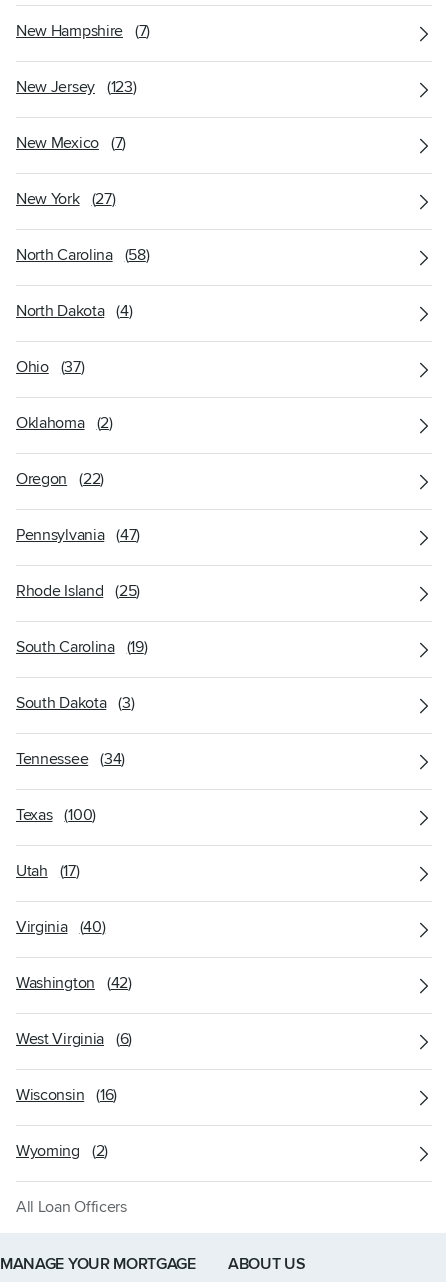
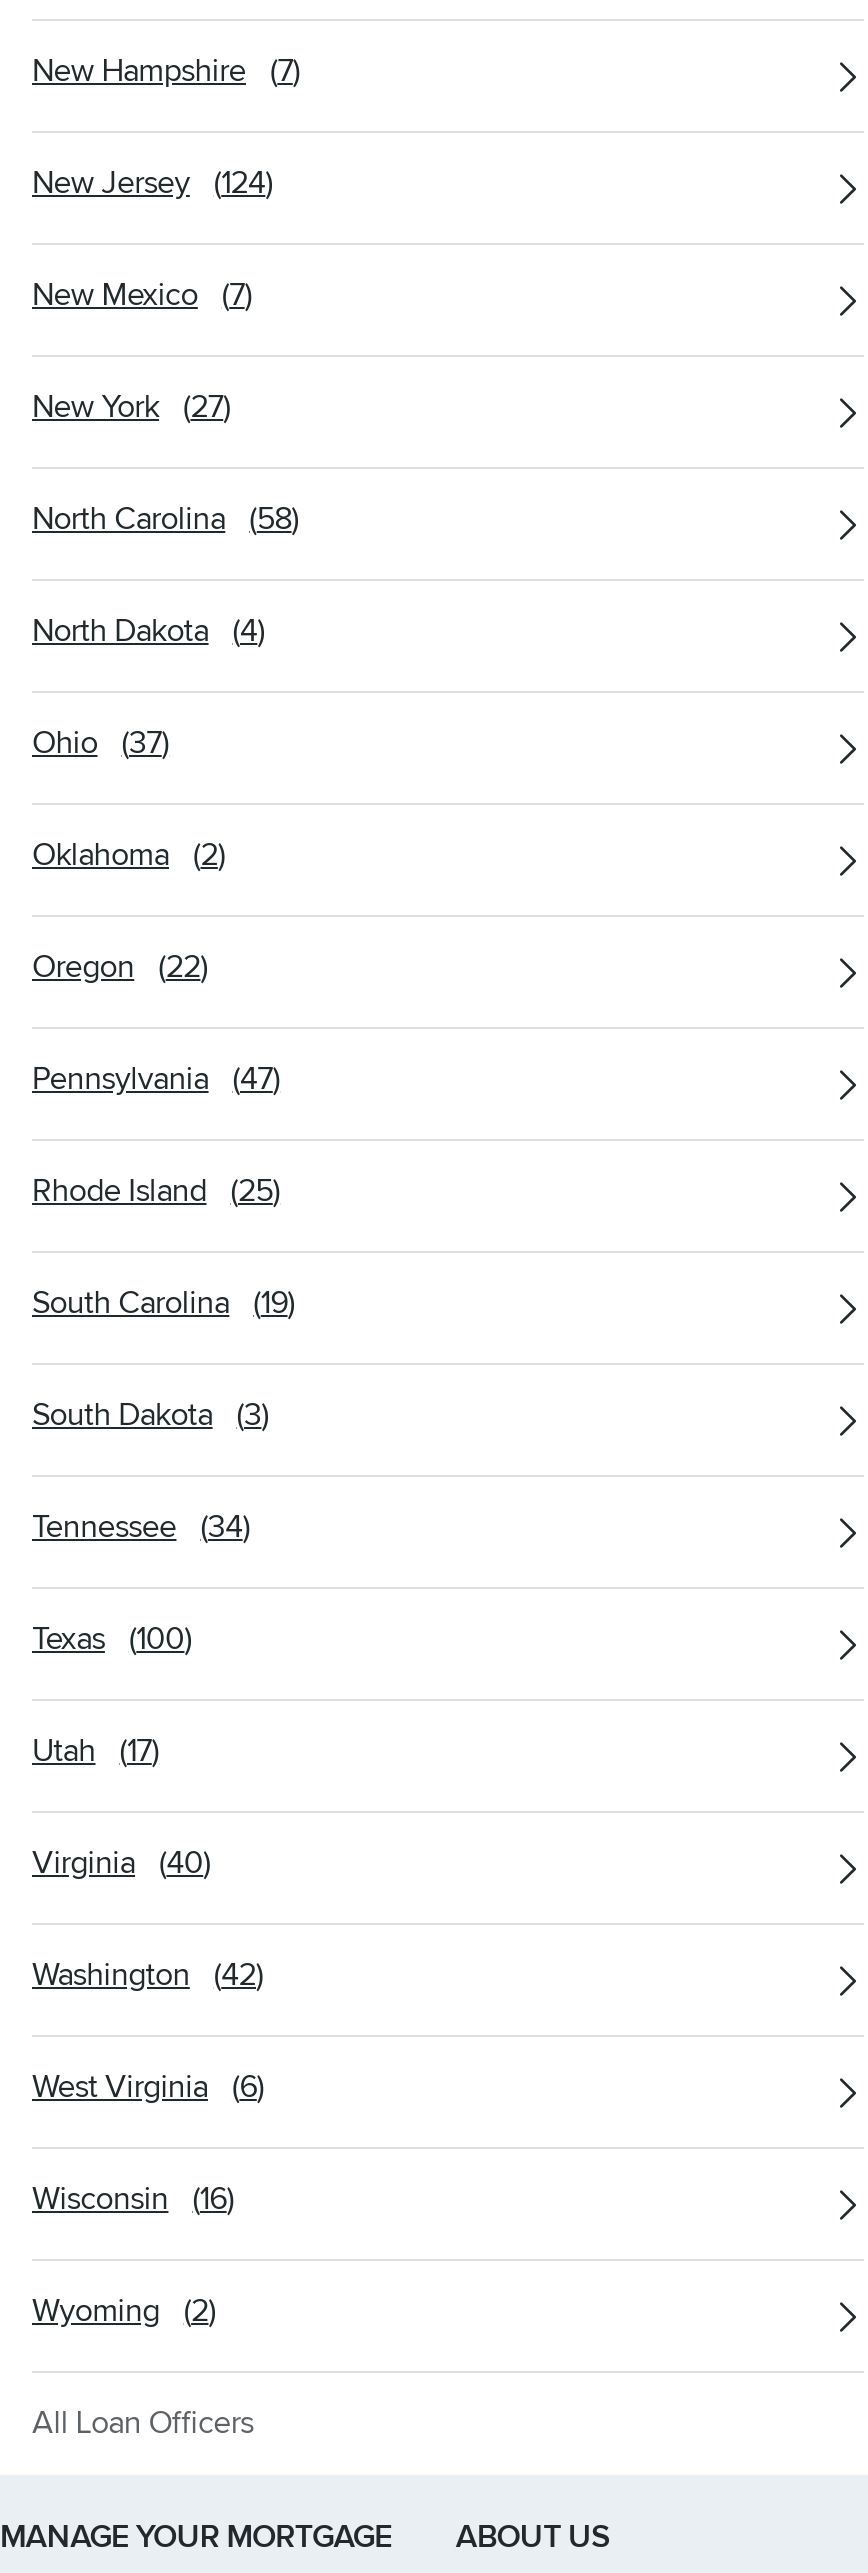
- New Jersey (123)
+ New Jersey (124)
